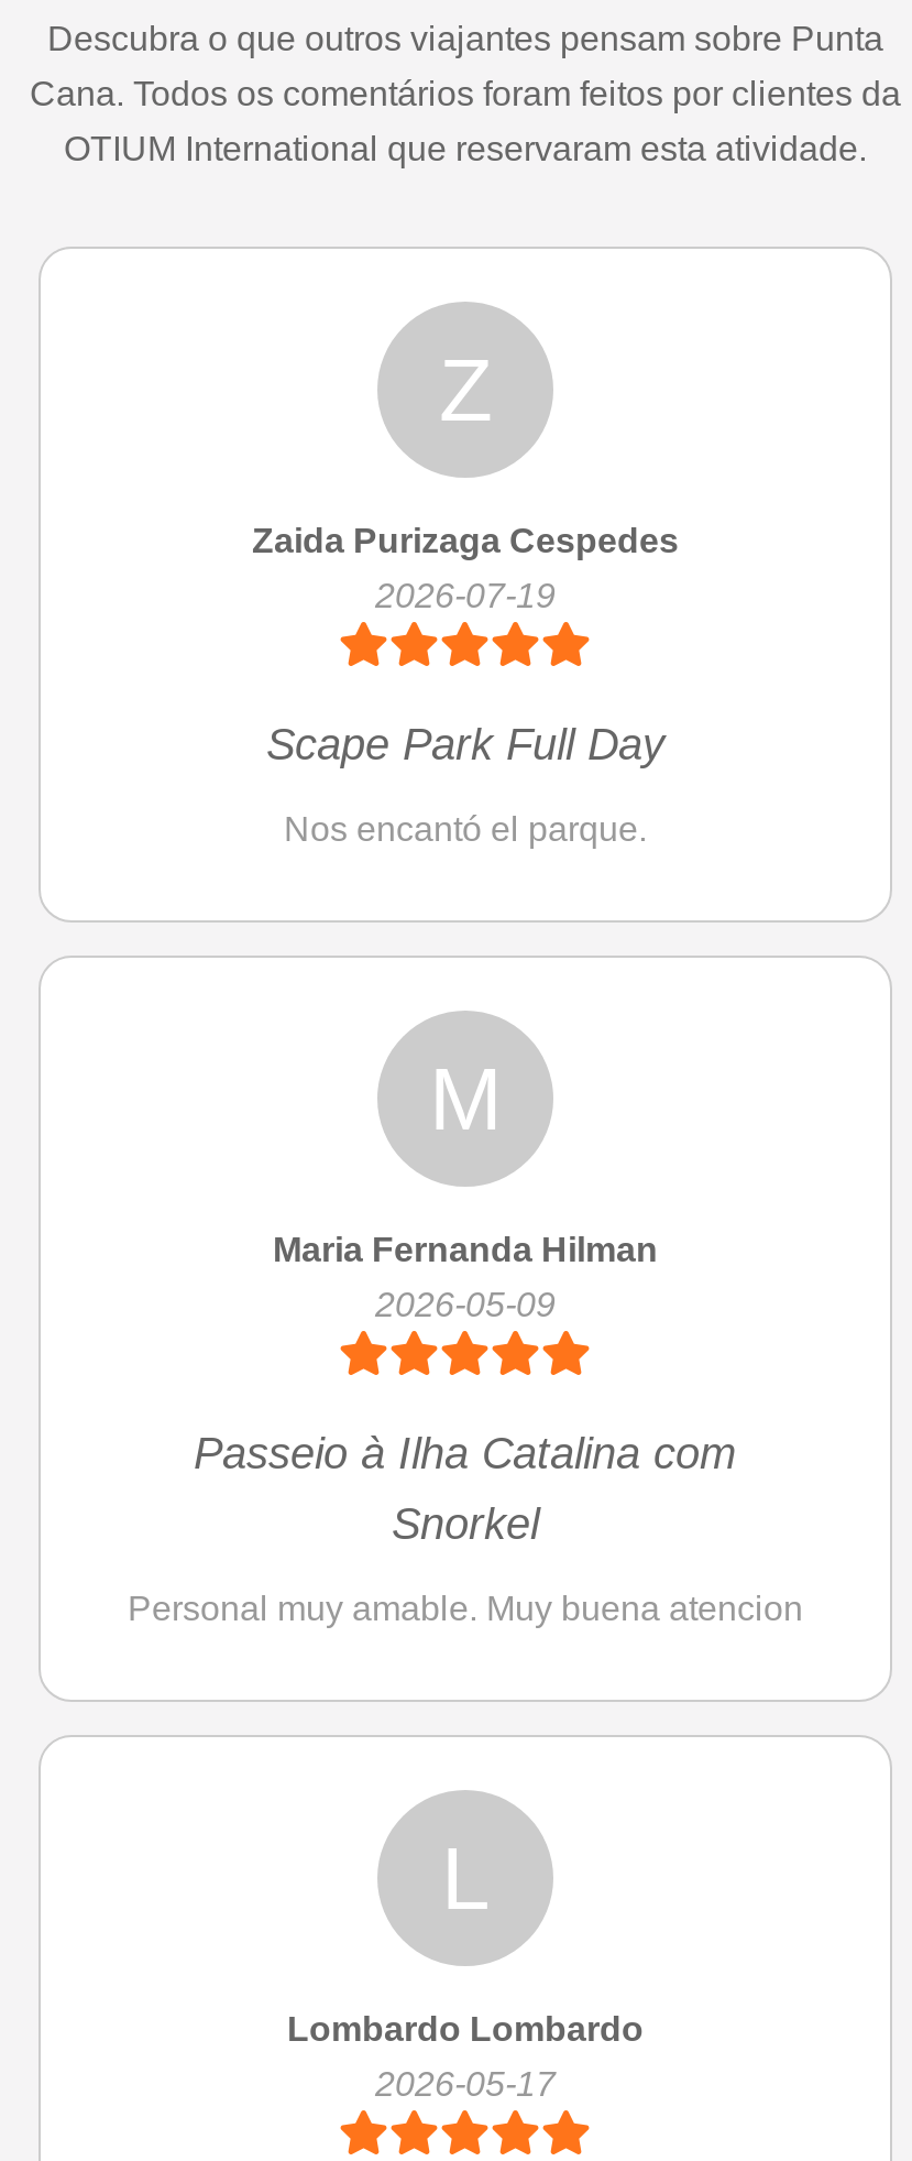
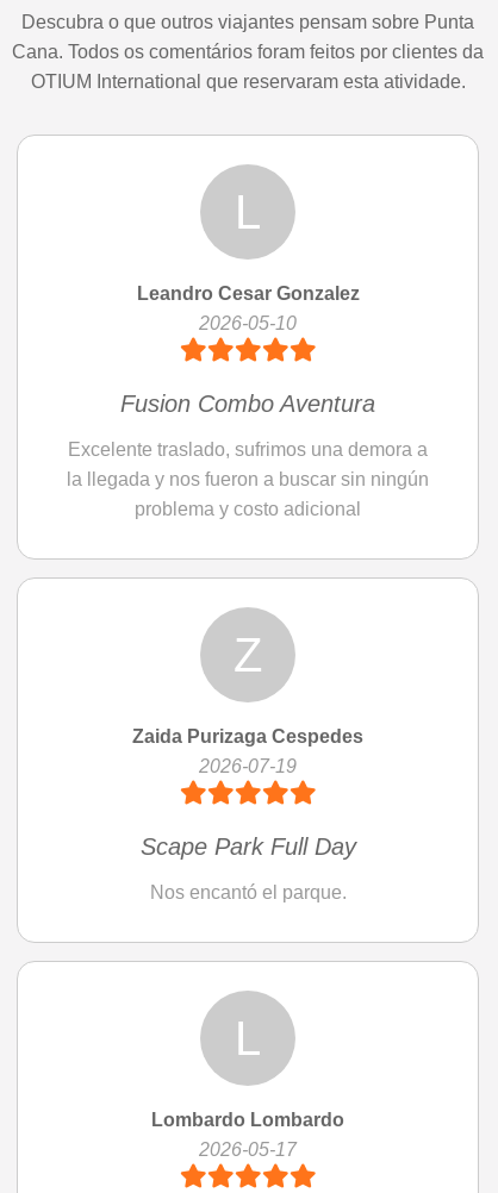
+ L
+ Leandro Cesar Gonzalez
+ 2026-05-10
+ Fusion Combo Aventura
+ Excelente traslado, sufrimos una demora a
+ la llegada y nos fueron a buscar sin ningún
+ problema y costo adicional

moved down: Z | Zaida Purizaga Cespedes | 2026-07-19 | Scape Park Full Day | Nos encantó el parque.

- M
- Maria Fernanda Hilman
- 2026-05-09
- Passeio à Ilha Catalina com
- Snorkel
- Personal muy amable. Muy buena atencion
